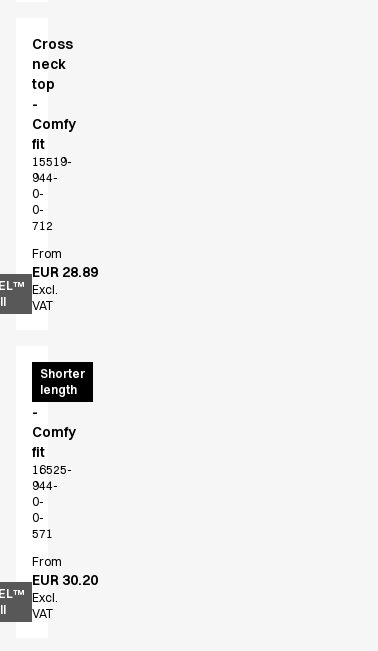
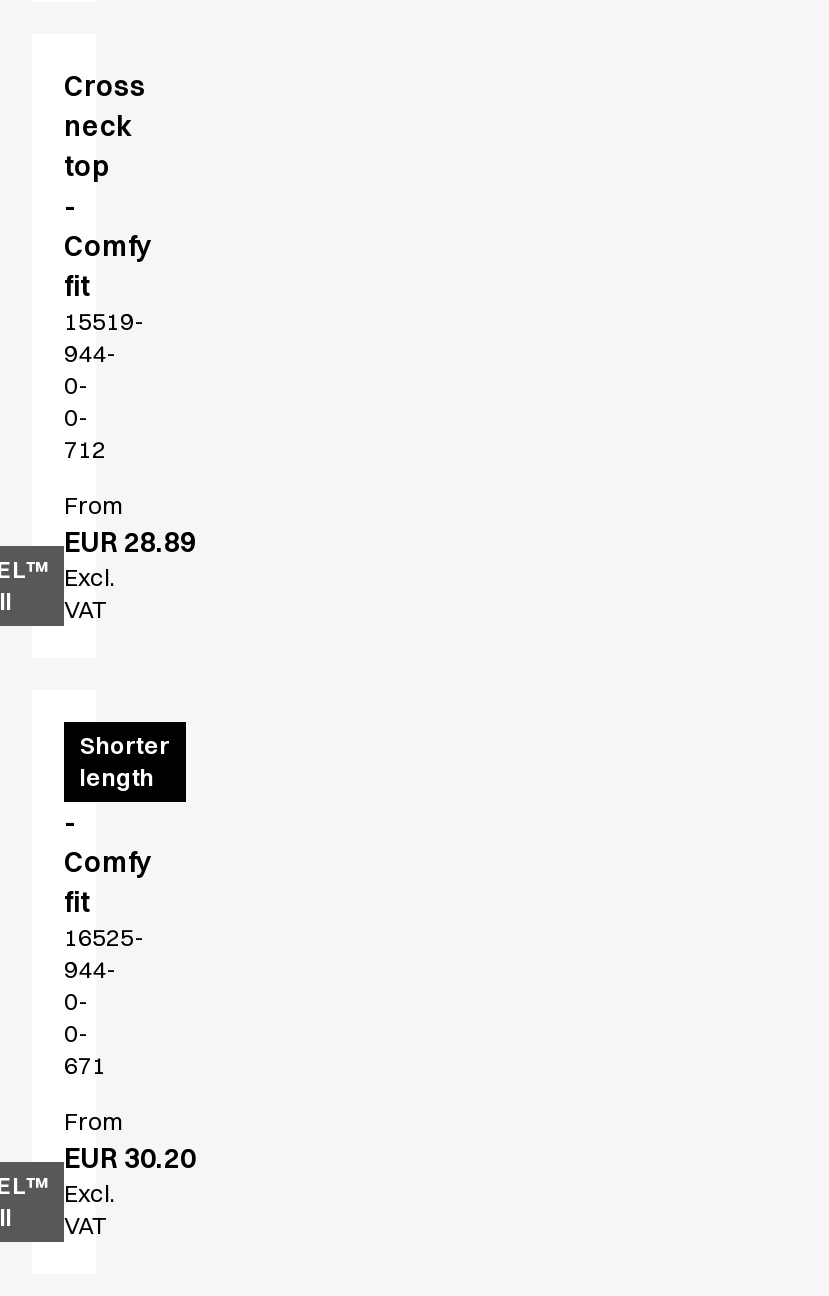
- 571
+ 671
